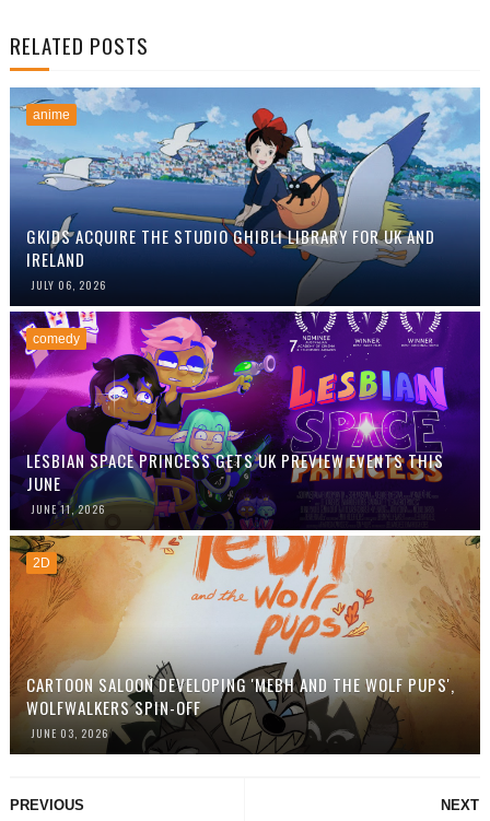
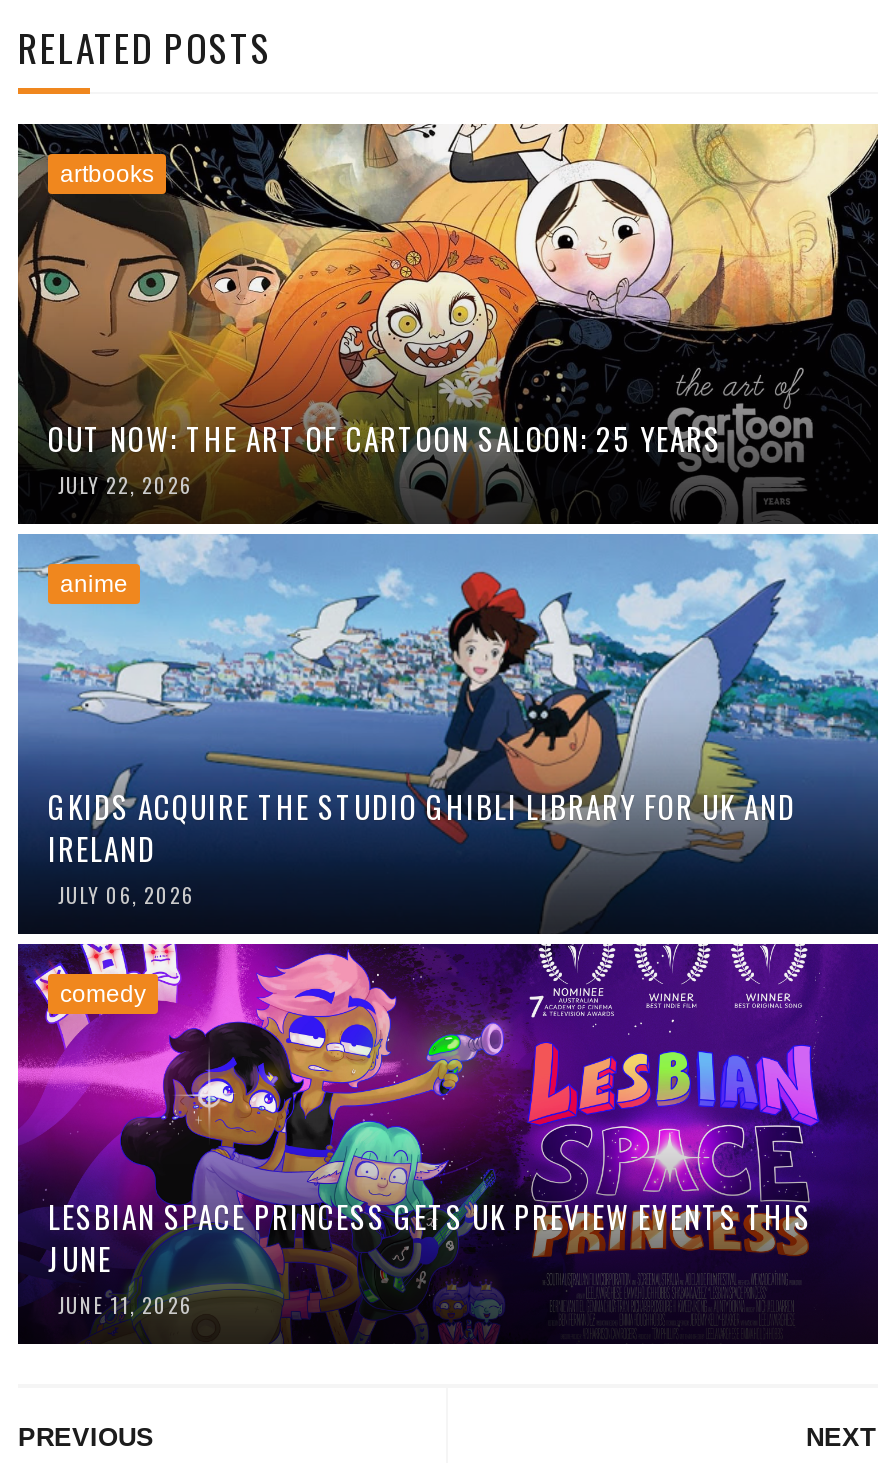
+ [image]
+ artbooks

+ OUT NOW: THE ART OF CARTOON SALOON: 25 YEARS
+ JULY 22, 2026

moved down: [image] | anime | GKIDS ACQUIRE THE STUDIO GHIBLI LIBRARY FOR UK AND | ... | JUNE | JUNE 11, 2026

- [image]
- 2D

- CARTOON SALOON DEVELOPING 'MEBH AND THE WOLF PUPS',
- WOLFWALKERS SPIN-OFF
- JUNE 03, 2026
